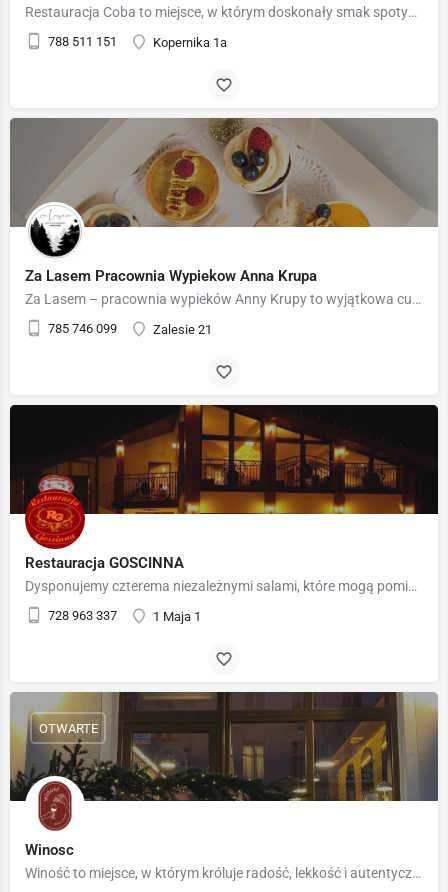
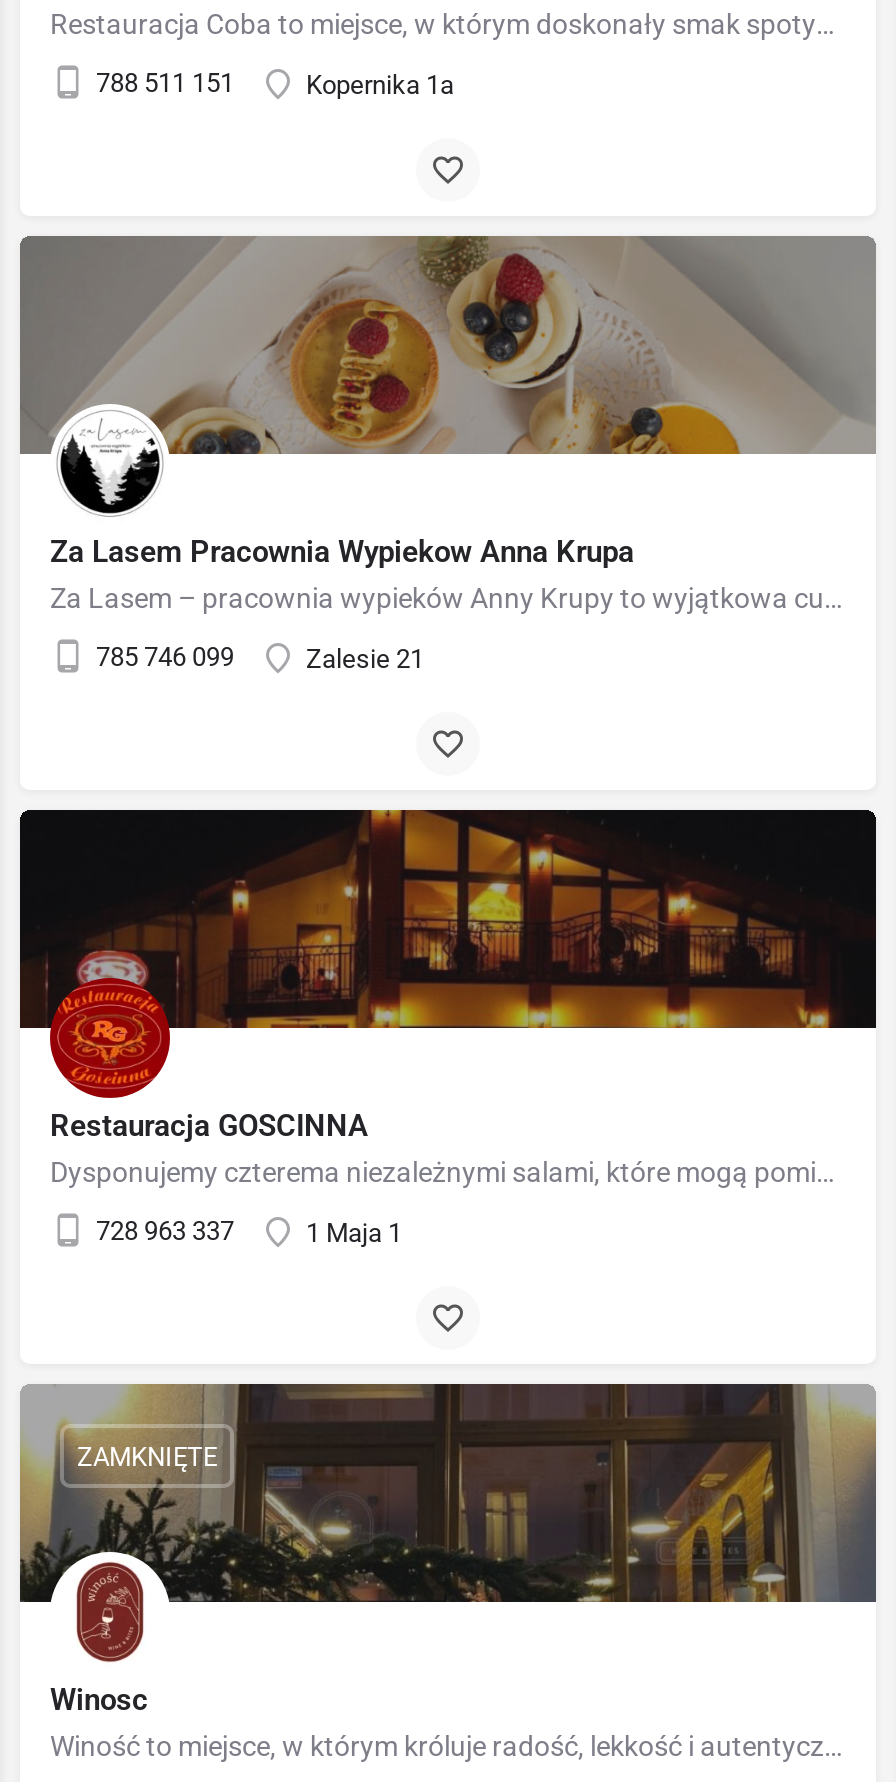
- OTWARTE
+ ZAMKNIĘTE
